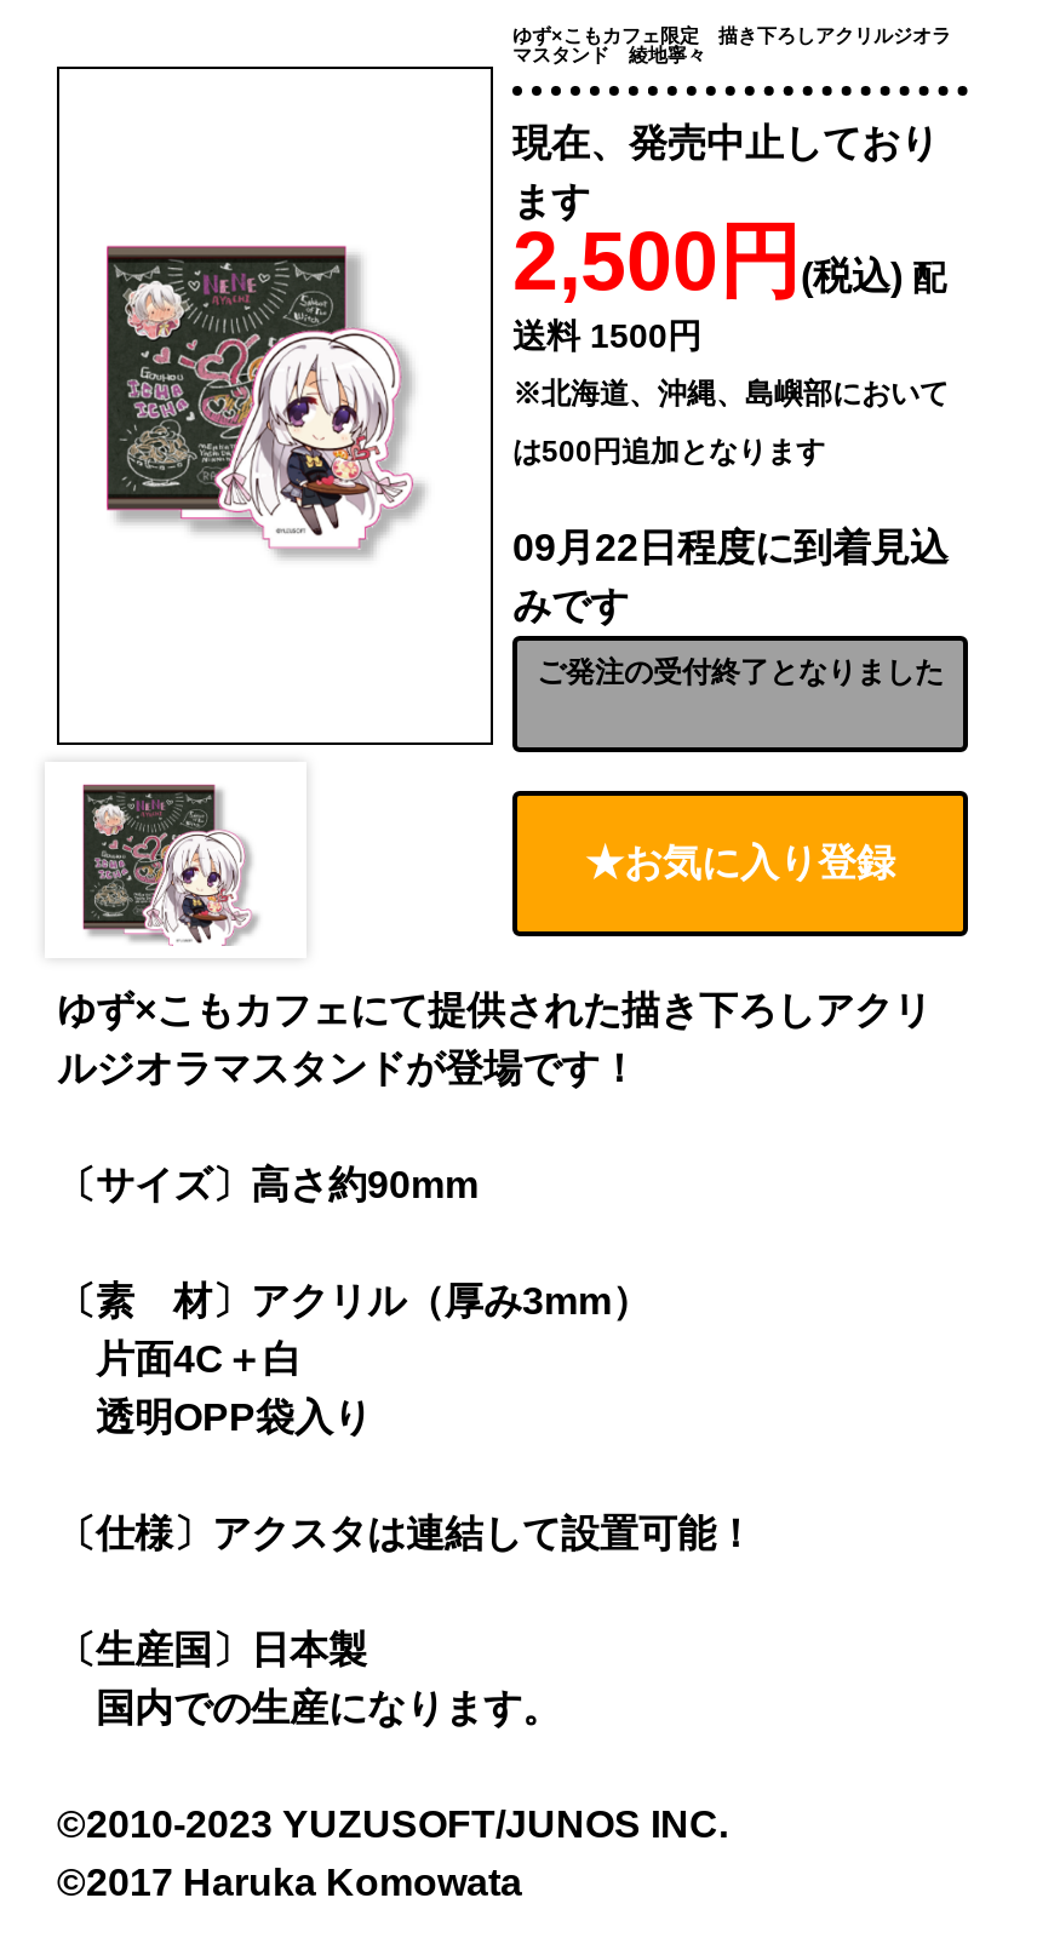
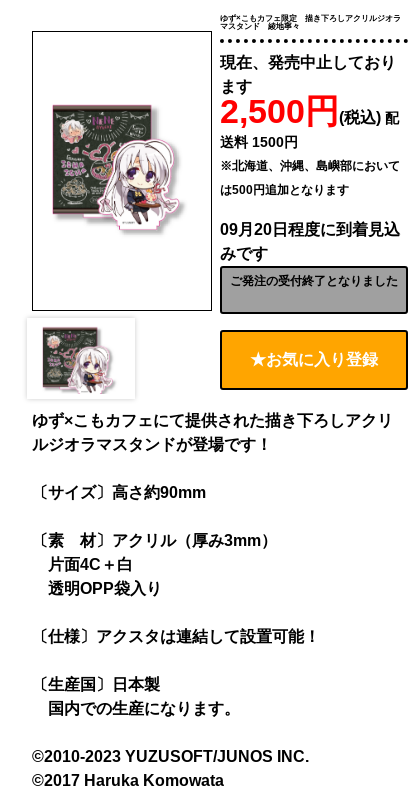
- 09月22日程度に到着見込
+ 09月20日程度に到着見込
